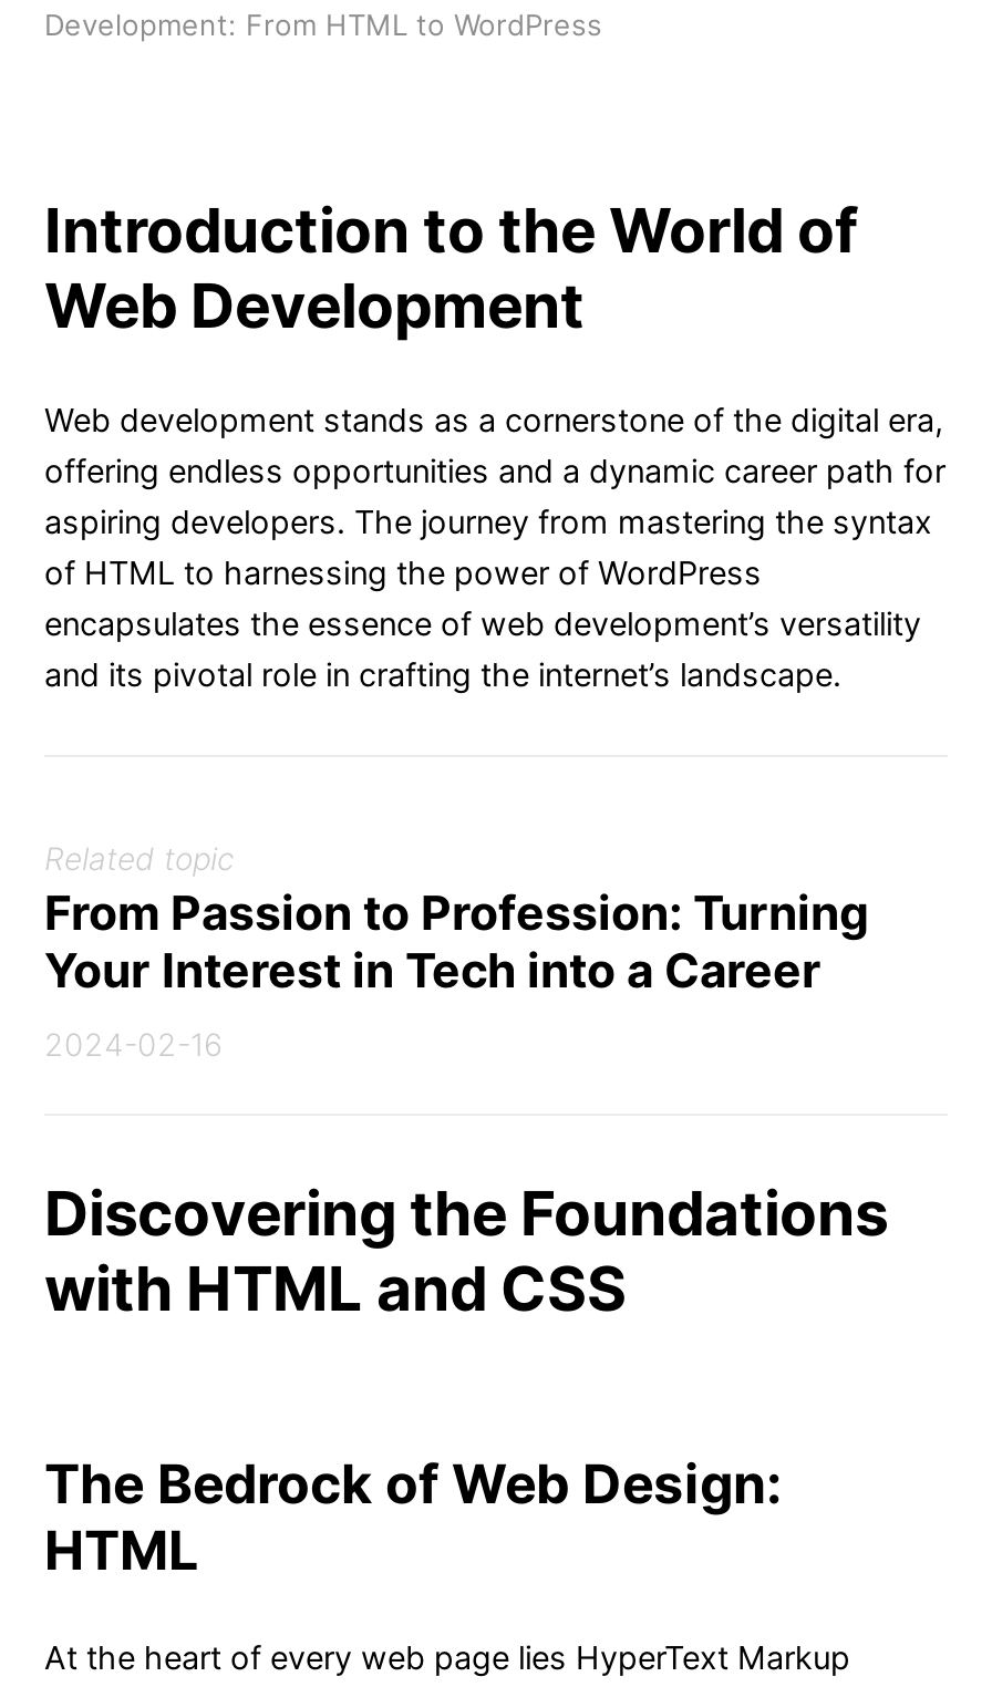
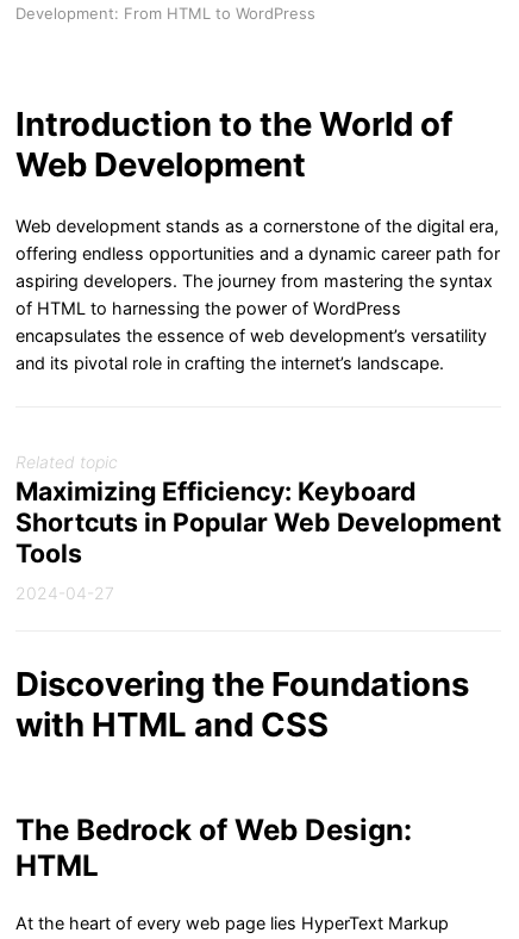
- From Passion to Profession: Turning
- Your Interest in Tech into a Career
+ Maximizing Efficiency: Keyboard
+ Shortcuts in Popular Web Development
+ Tools

- 2024-02-16
+ 2024-04-27
